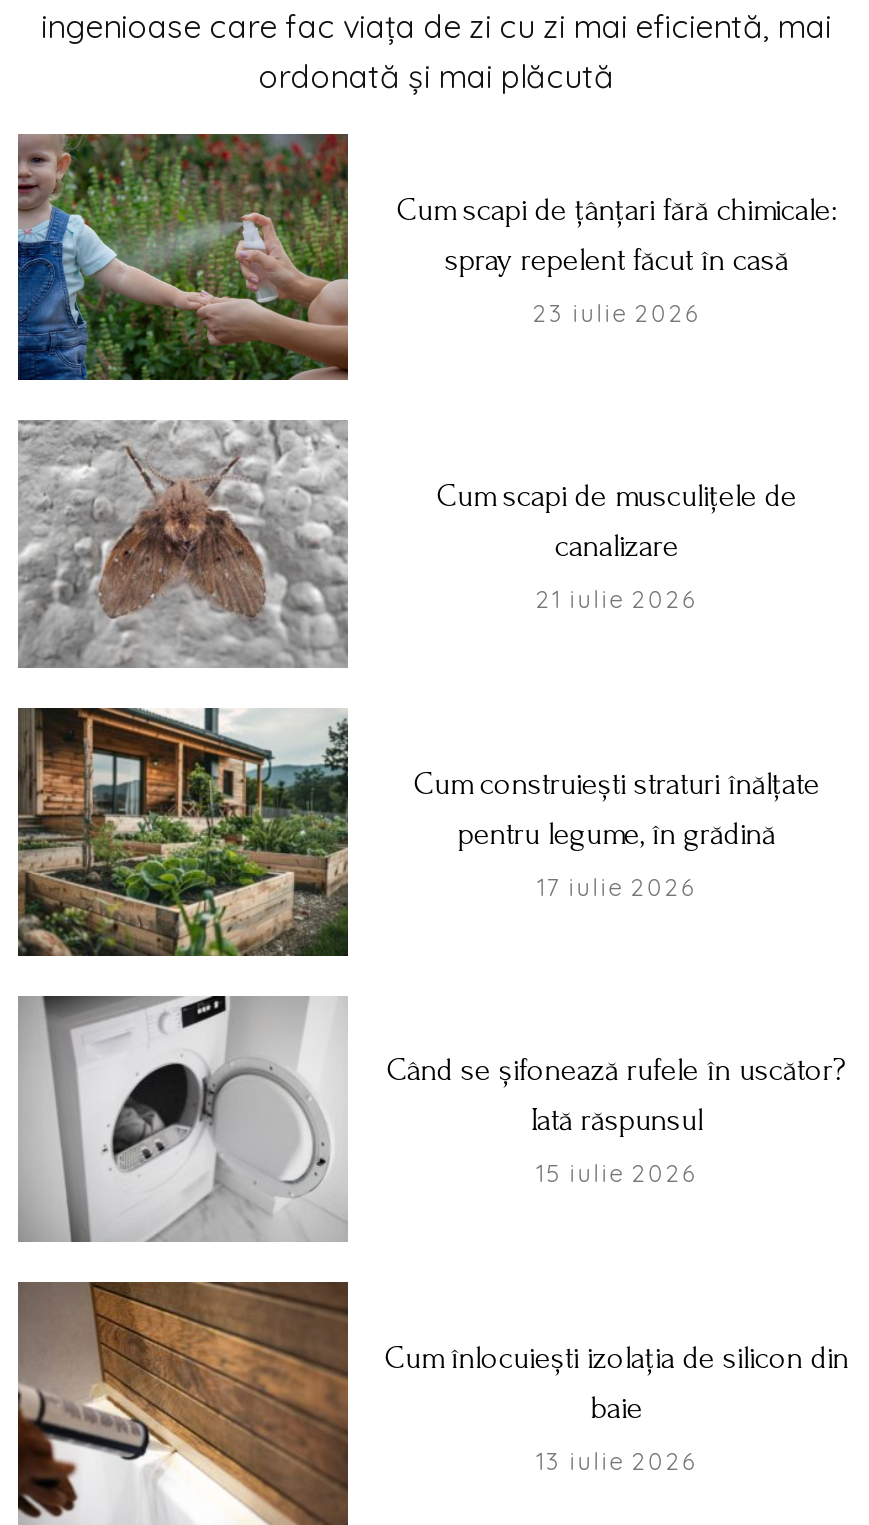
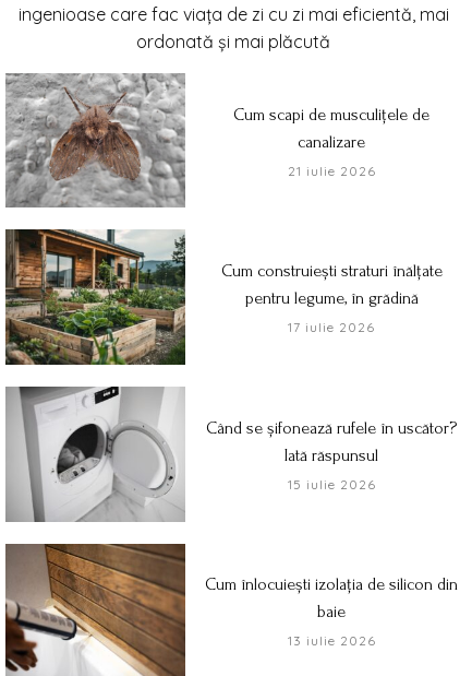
- [image]
- Cum scapi de țânțari fără chimicale:
- spray repelent făcut în casă
- 23 iulie 2026
